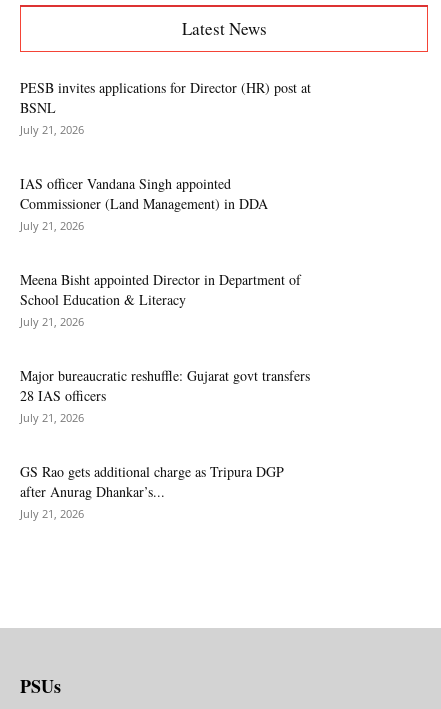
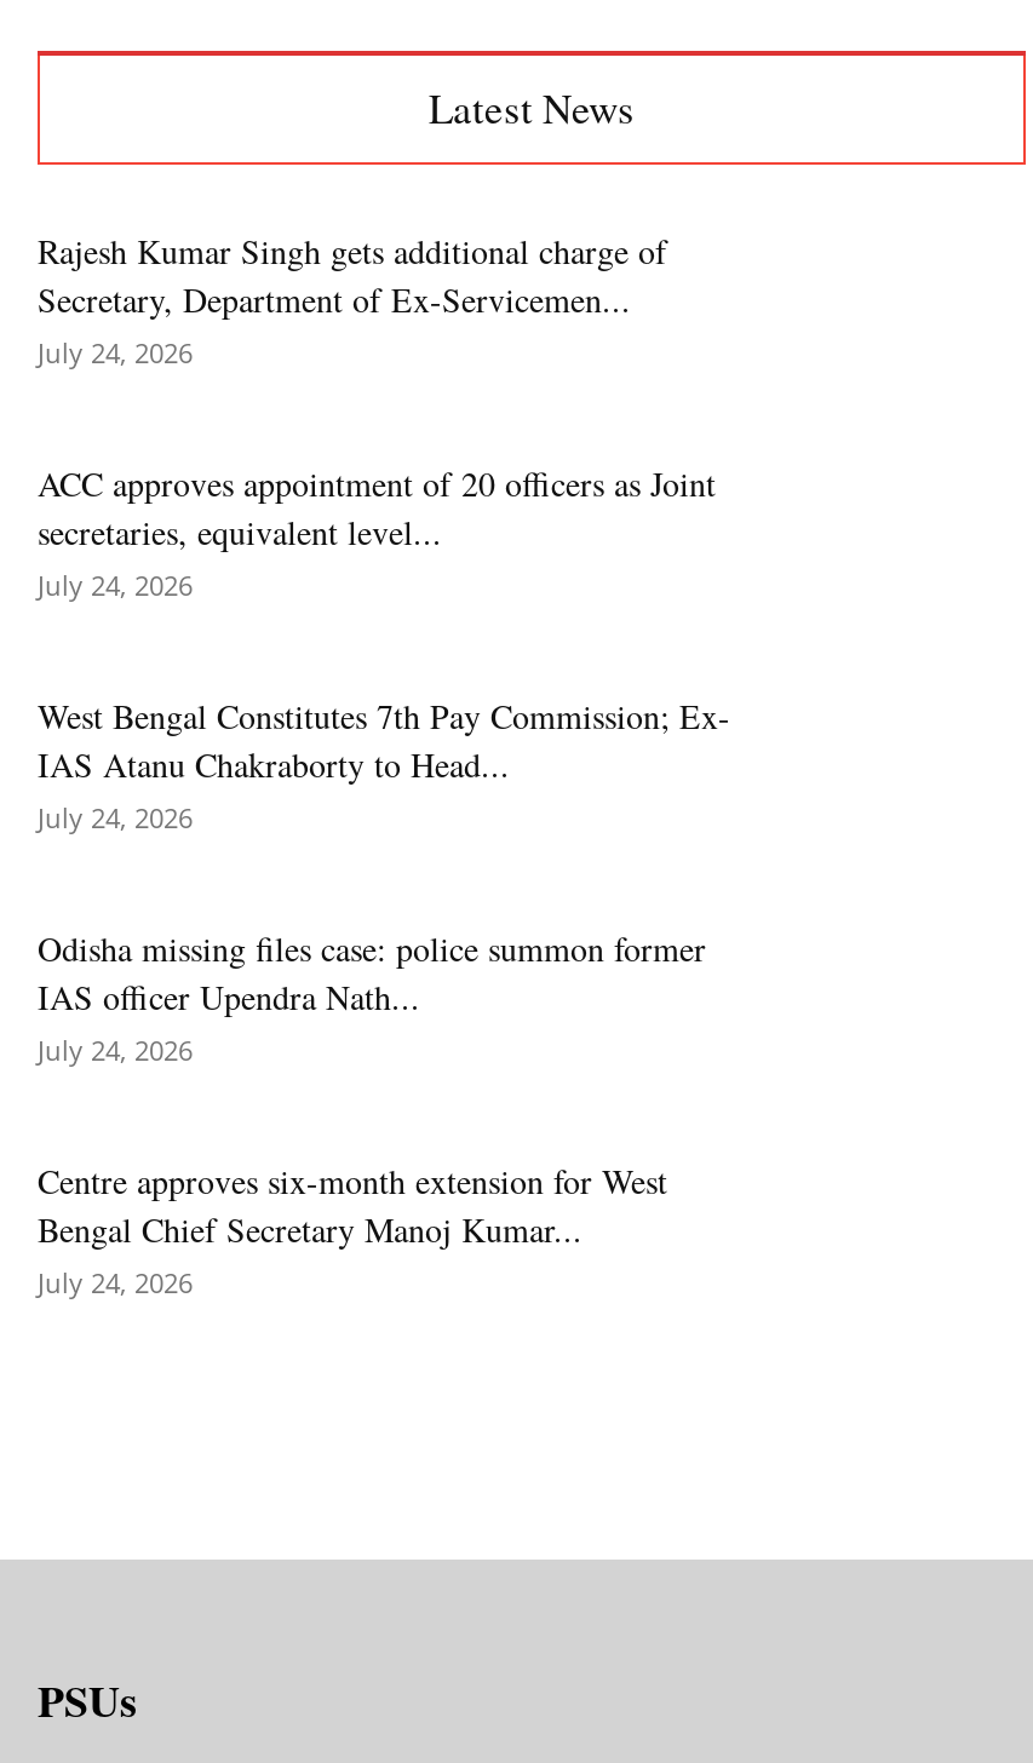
- PESB invites applications for Director (HR) post at
- BSNL
- July 21, 2026
+ Rajesh Kumar Singh gets additional charge of
+ Secretary, Department of Ex-Servicemen...
+ July 24, 2026

- IAS officer Vandana Singh appointed
- Commissioner (Land Management) in DDA
- July 21, 2026
+ ACC approves appointment of 20 officers as Joint
+ secretaries, equivalent level...
+ July 24, 2026

- Meena Bisht appointed Director in Department of
- School Education & Literacy
- July 21, 2026
+ West Bengal Constitutes 7th Pay Commission; Ex-
+ IAS Atanu Chakraborty to Head...
+ July 24, 2026

- Major bureaucratic reshuffle: Gujarat govt transfers
- 28 IAS officers
- July 21, 2026
+ Odisha missing files case: police summon former
+ IAS officer Upendra Nath...
+ July 24, 2026

- GS Rao gets additional charge as Tripura DGP
- after Anurag Dhankar’s...
- July 21, 2026
+ Centre approves six-month extension for West
+ Bengal Chief Secretary Manoj Kumar...
+ July 24, 2026
